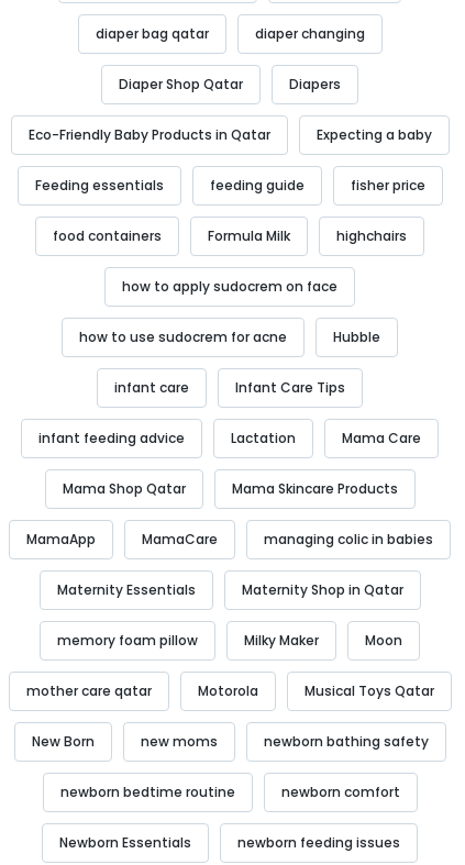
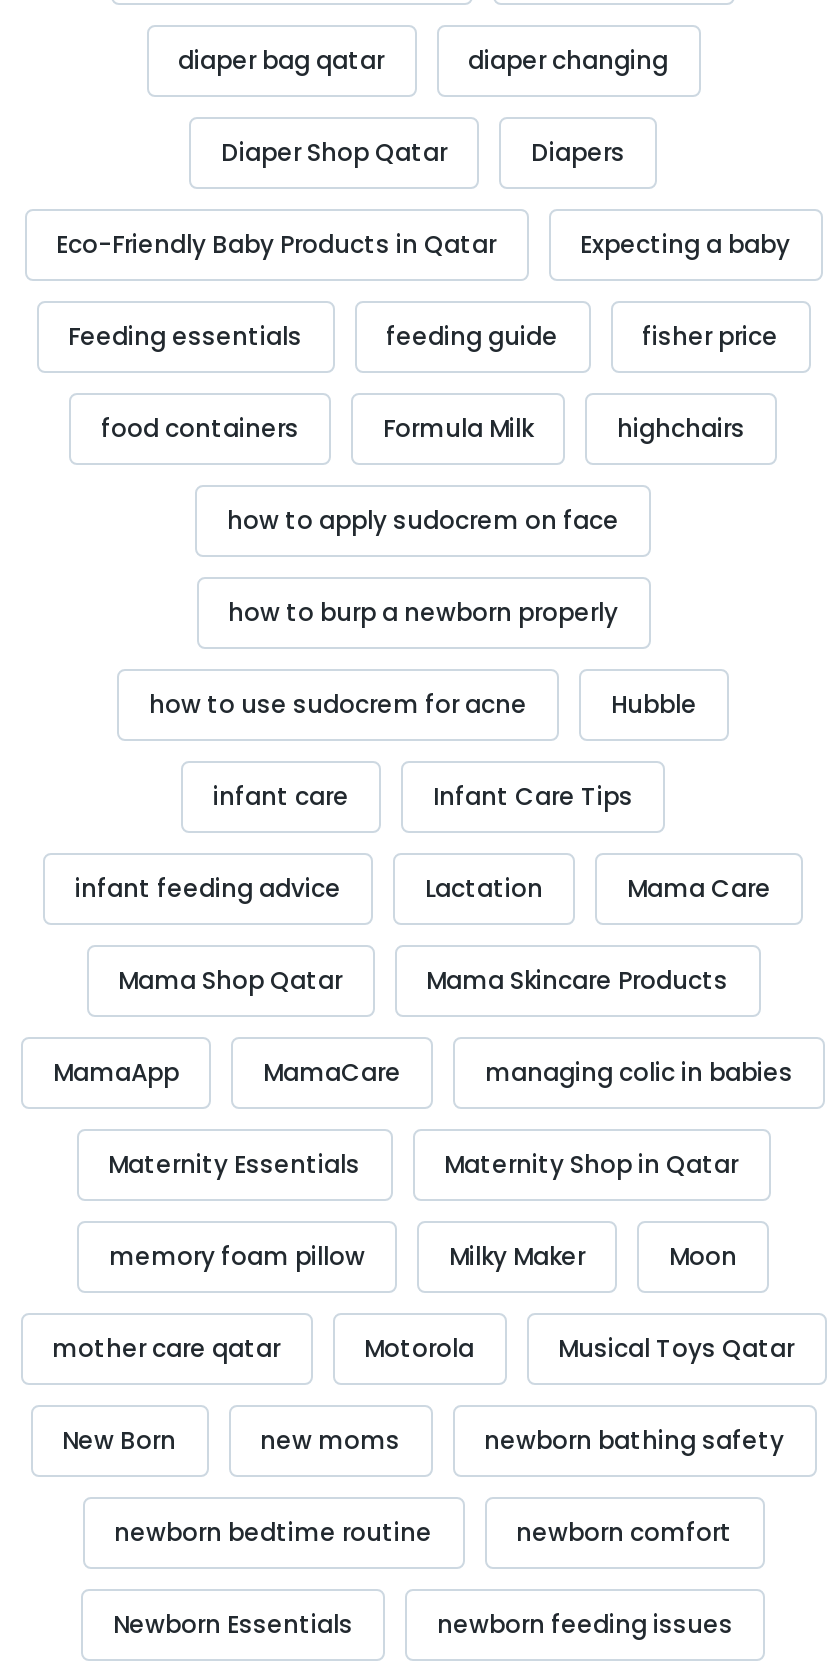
+ how to burp a newborn properly
